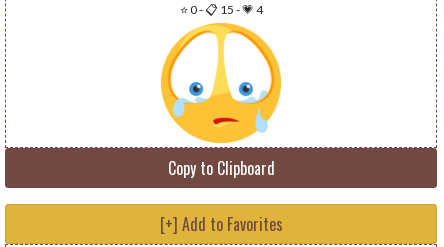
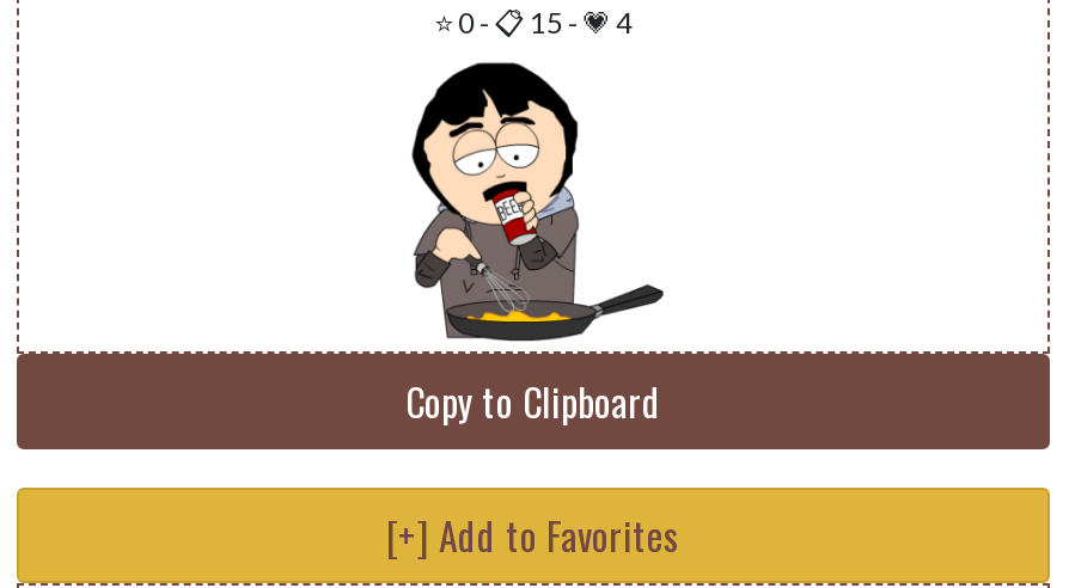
- [image]
+ [image]
